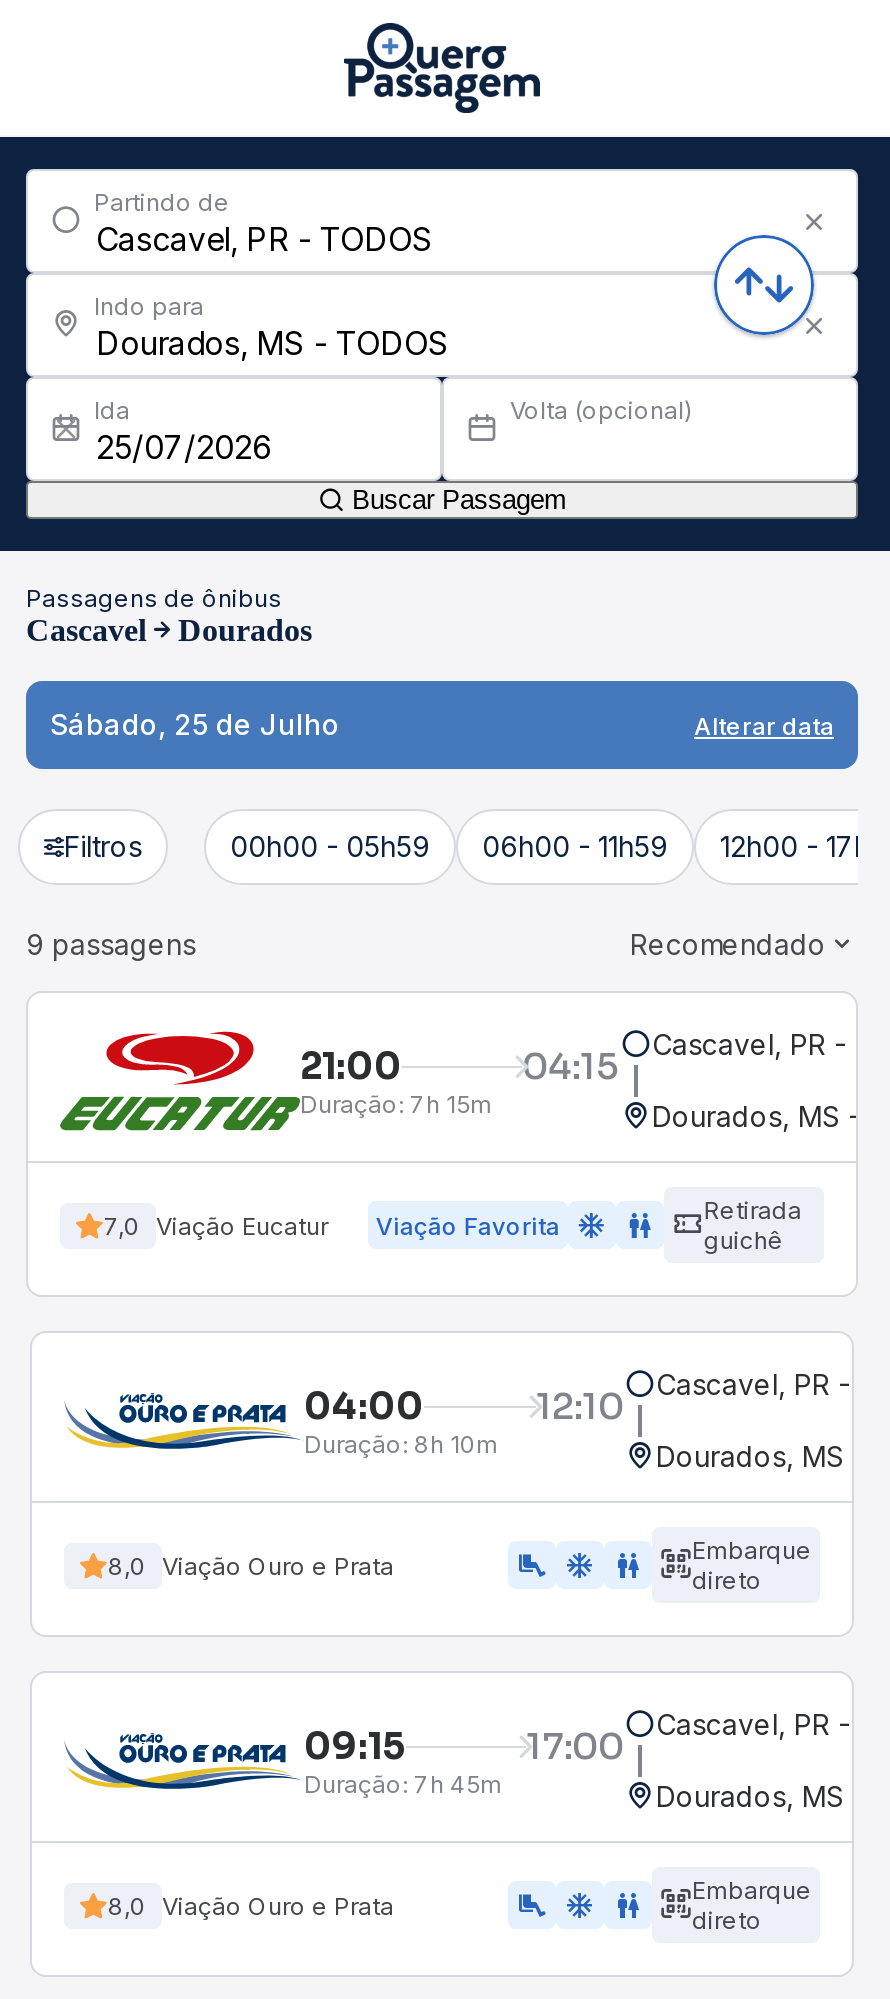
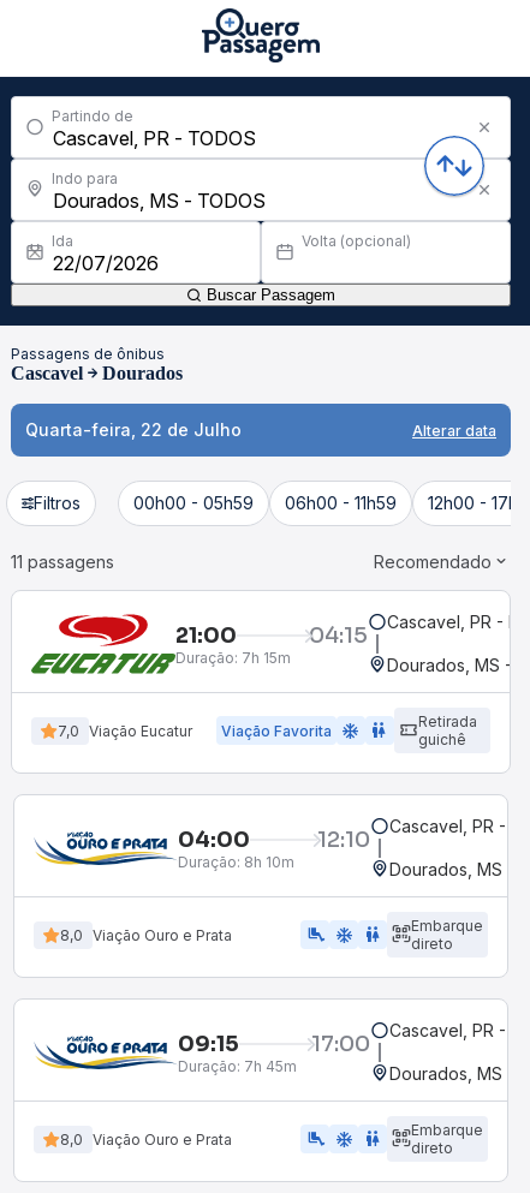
- Sábado, 25 de Julho
+ Quarta-feira, 22 de Julho

- 9 passagens
+ 11 passagens
